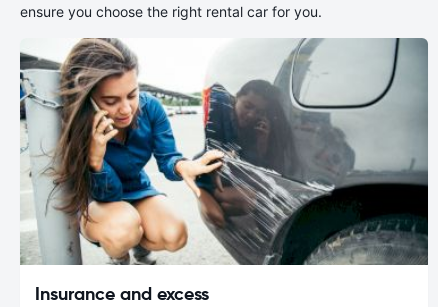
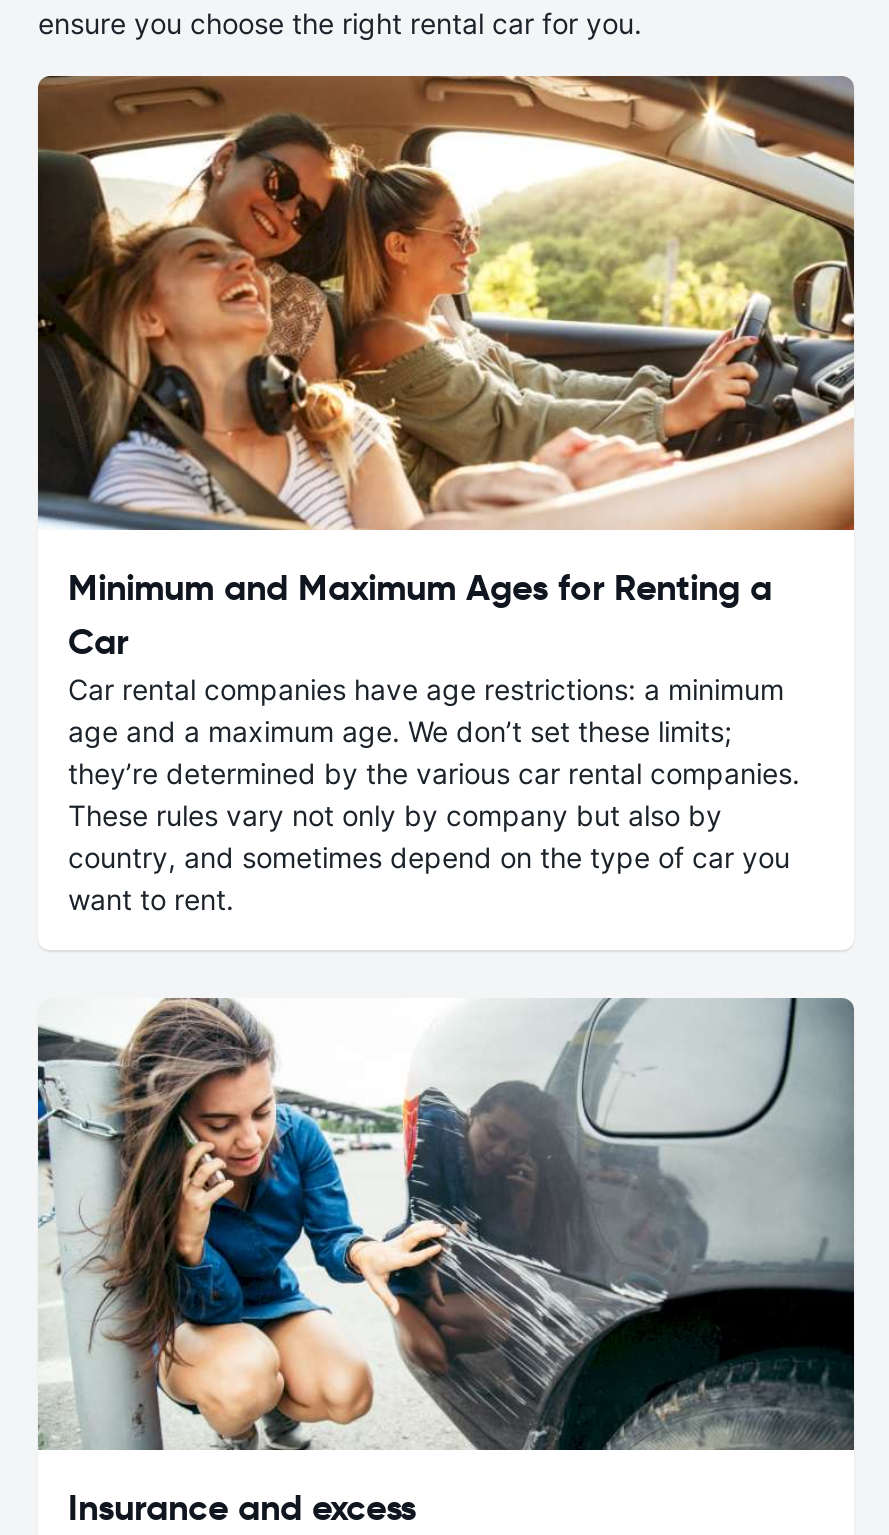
+ [image]
+ Minimum and Maximum Ages for Renting a
+ Car
+ Car rental companies have age restrictions: a minimum
+ age and a maximum age. We don’t set these limits;
+ they’re determined by the various car rental companies.
+ These rules vary not only by company but also by
+ country, and sometimes depend on the type of car you
+ want to rent.
